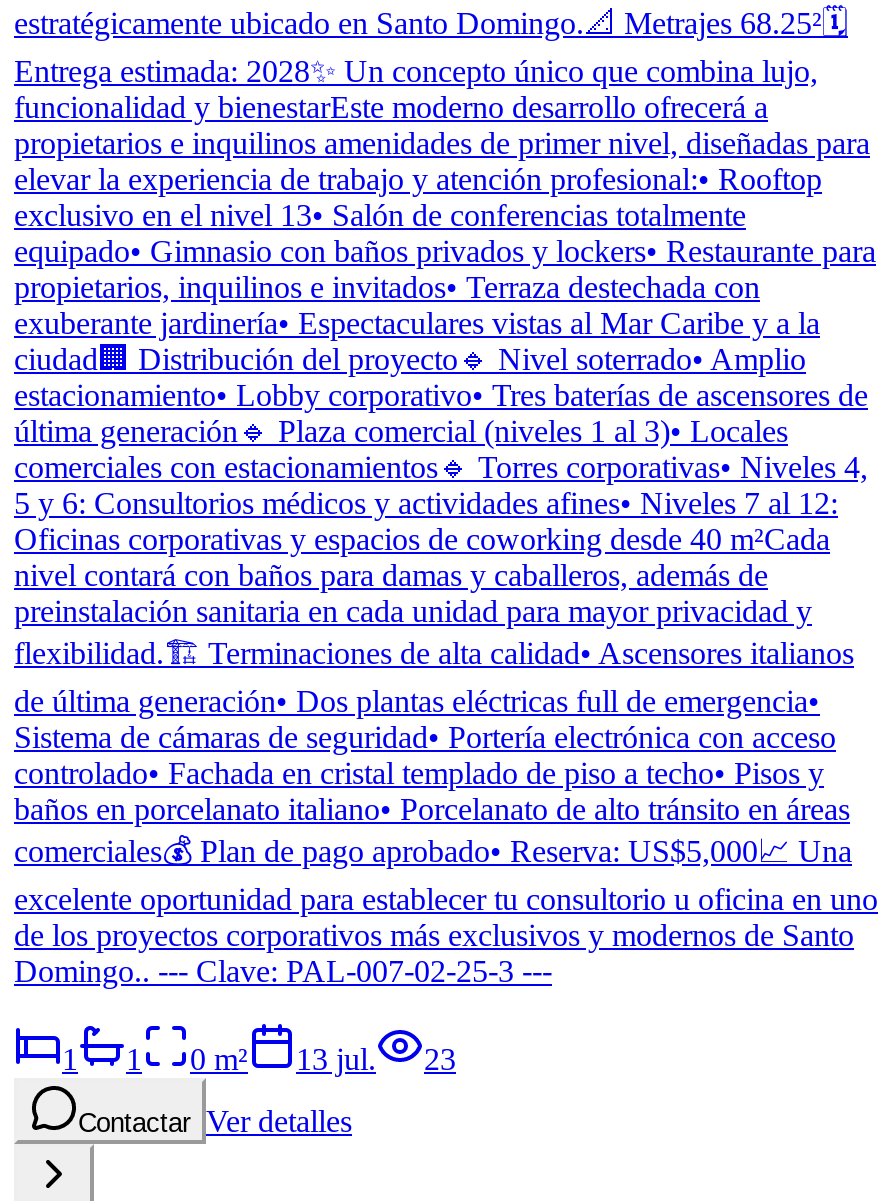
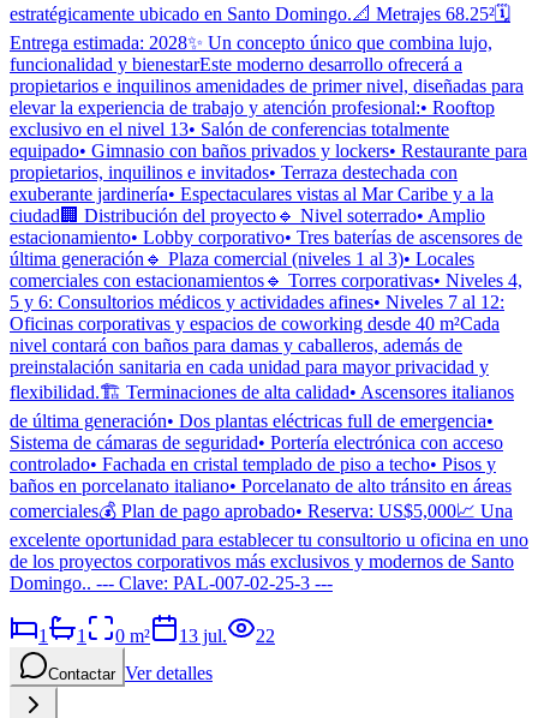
- 23
+ 22
